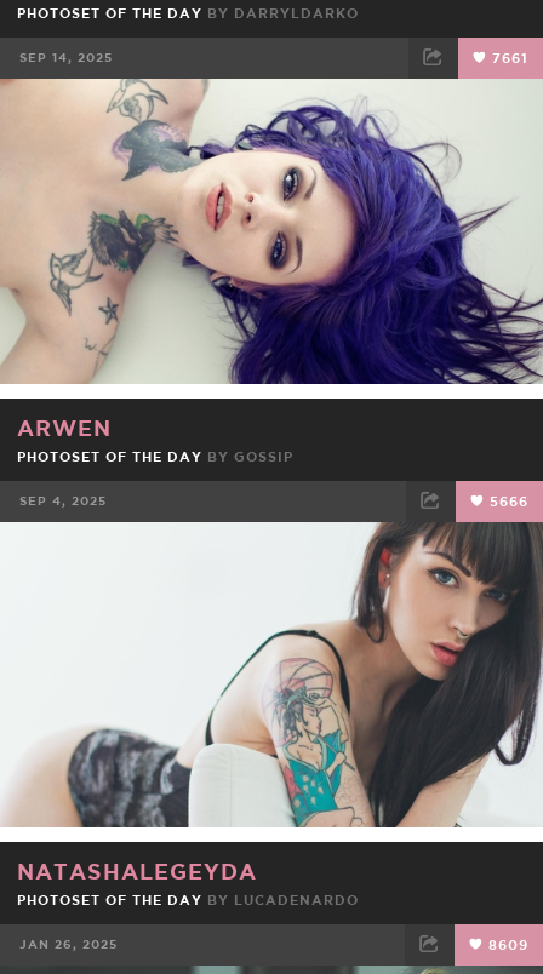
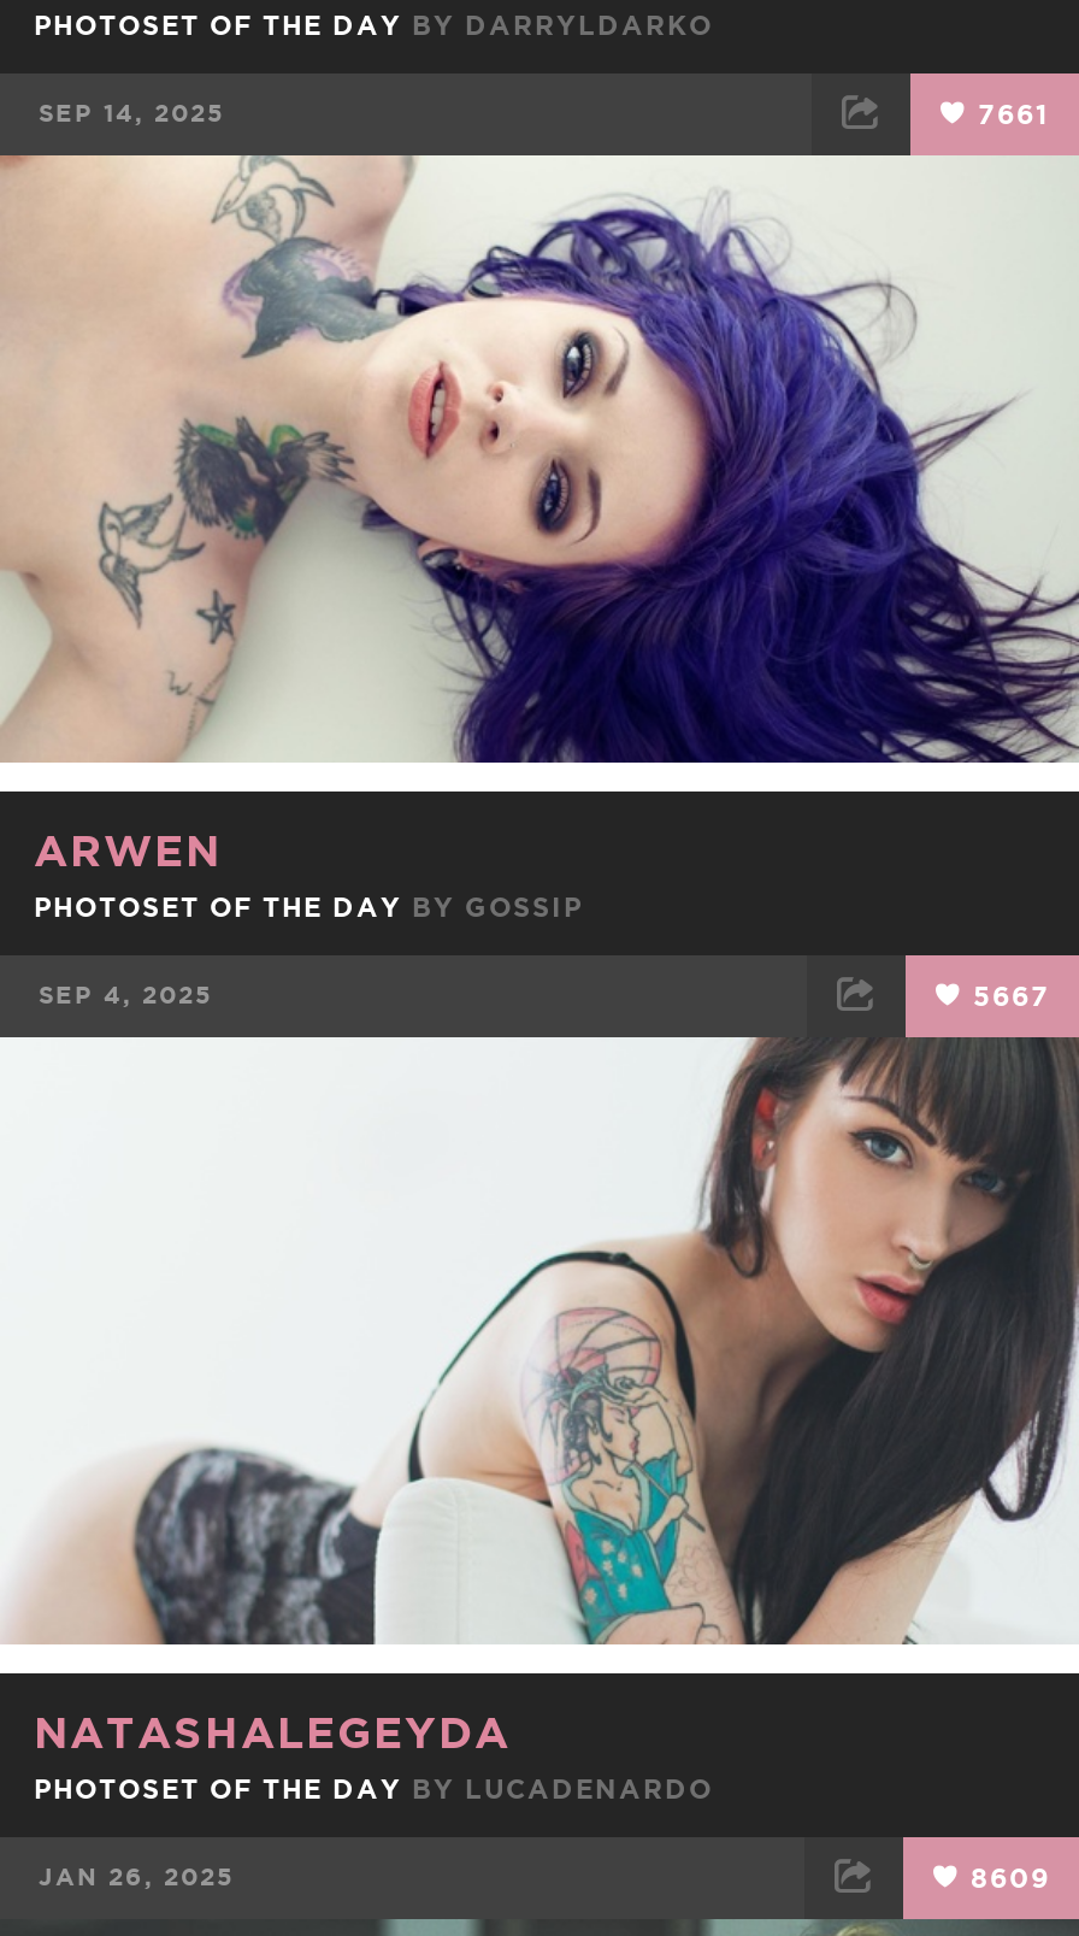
- 5666
+ 5667
